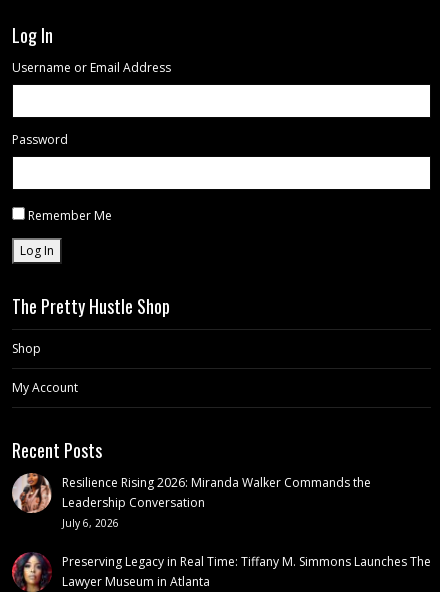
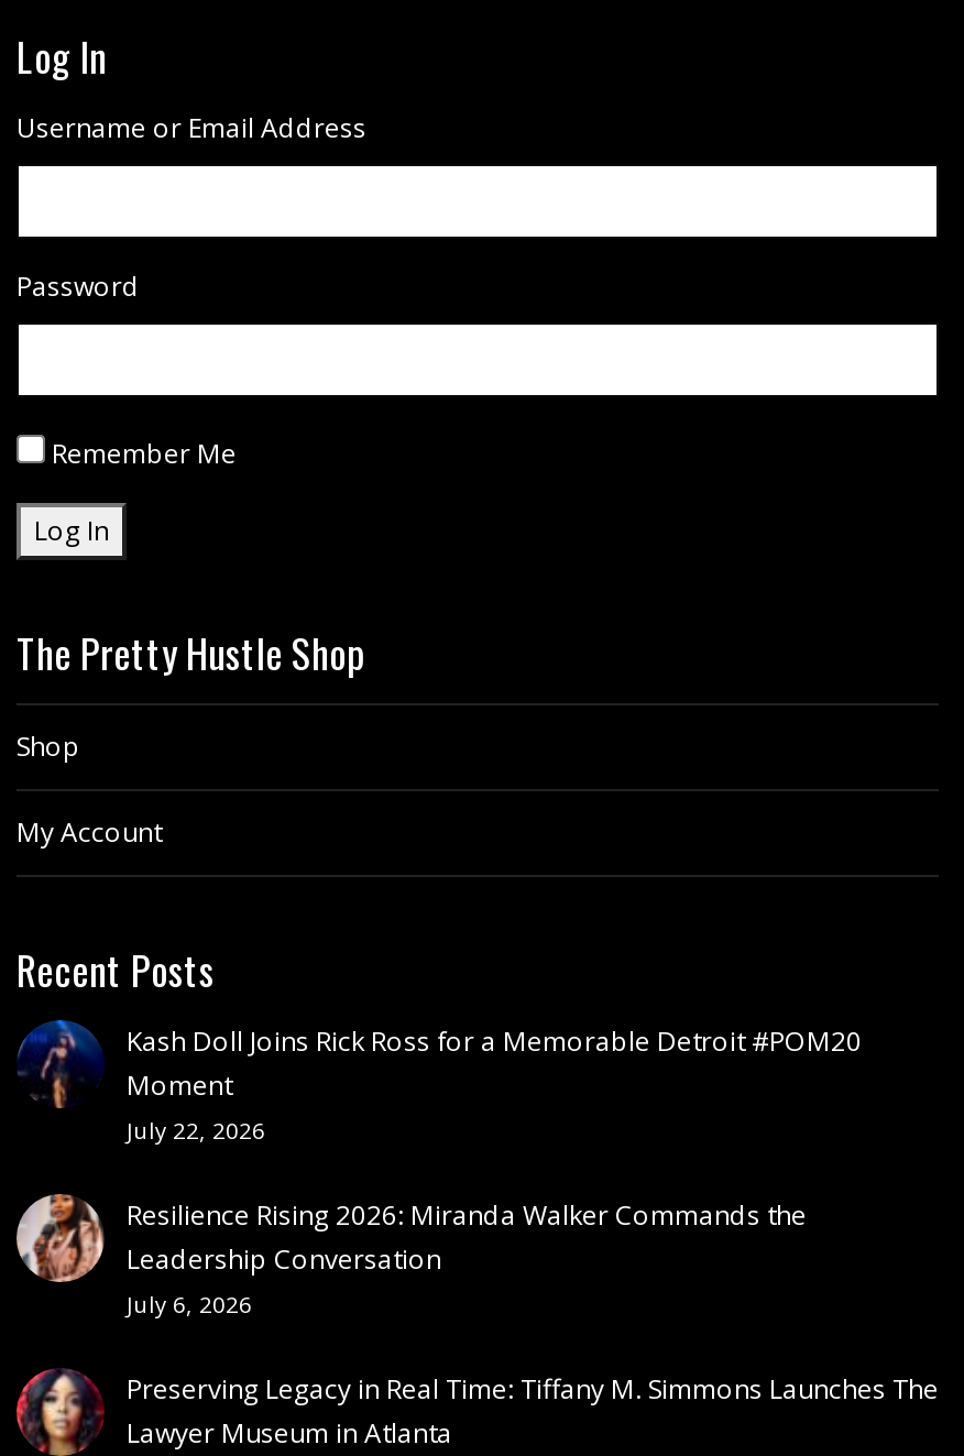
+ [image]
+ Kash Doll Joins Rick Ross for a Memorable Detroit #POM20
+ Moment
+ July 22, 2026
